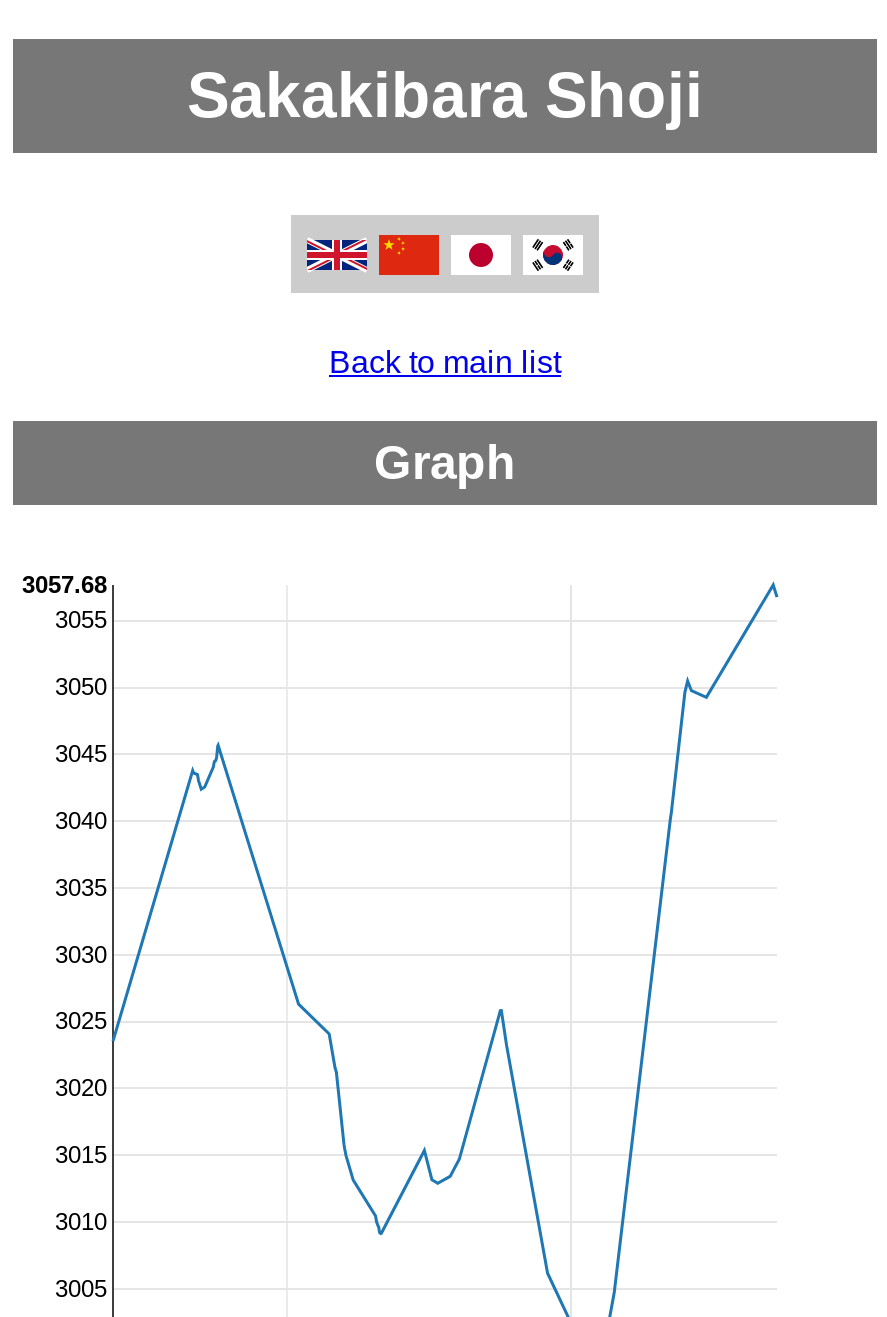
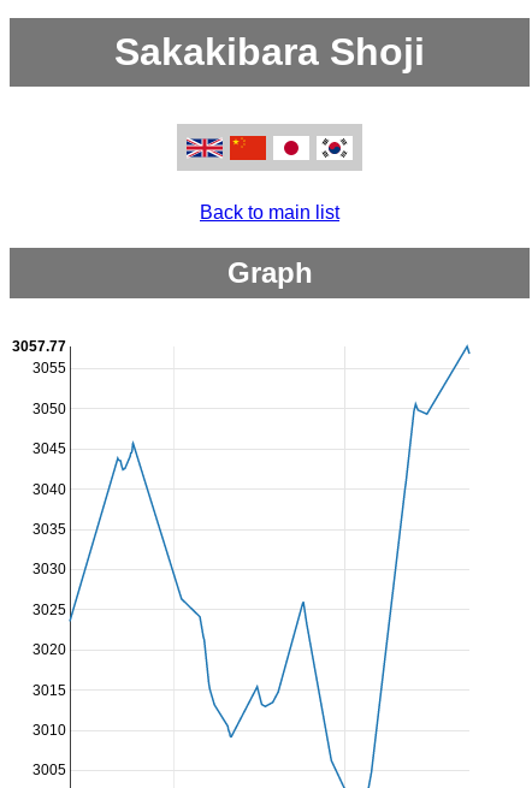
- 3057.68
+ 3057.77
